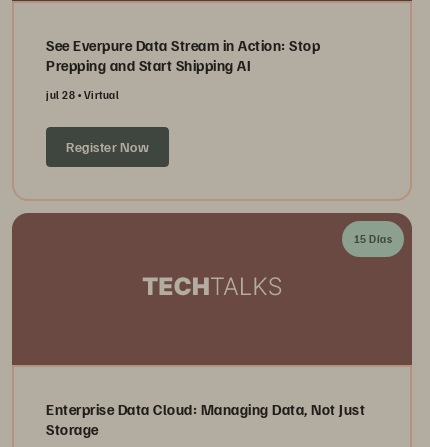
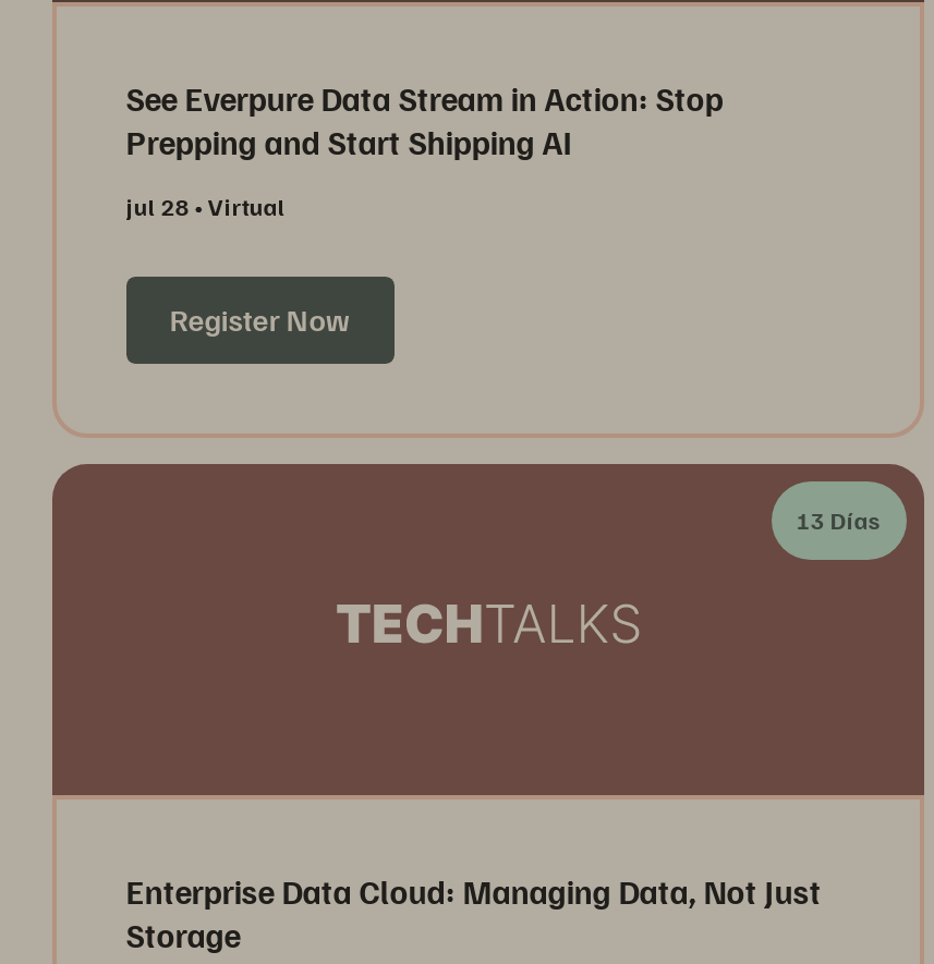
- 15 Días
+ 13 Días
